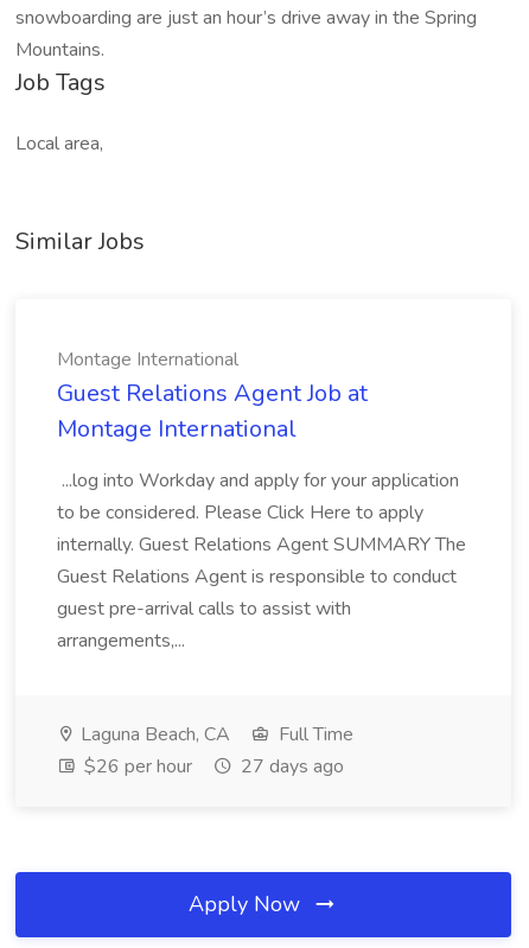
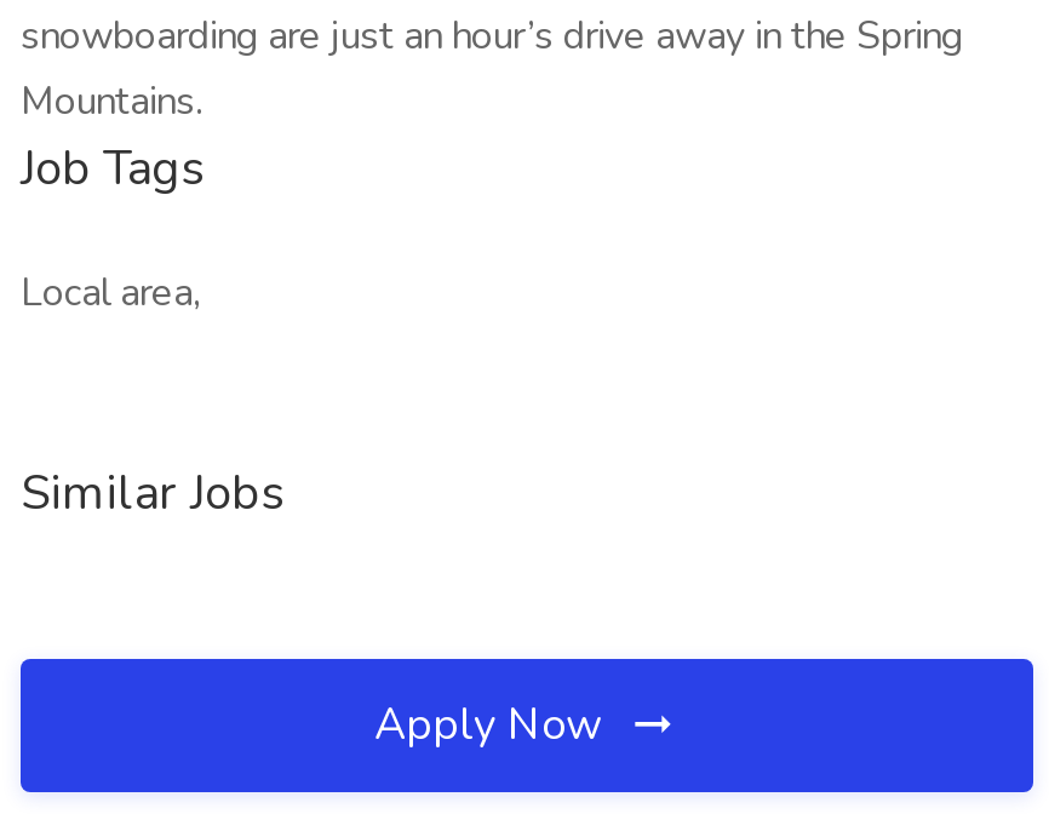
- Montage International
- Guest Relations Agent Job at
- Montage International
- ...log into Workday and apply for your application
- to be considered. Please Click Here to apply
- internally. Guest Relations Agent SUMMARY The
- Guest Relations Agent is responsible to conduct
- guest pre-arrival calls to assist with
- arrangements,...

- Laguna Beach, CA
- Full Time
- $26 per hour
- 27 days ago
